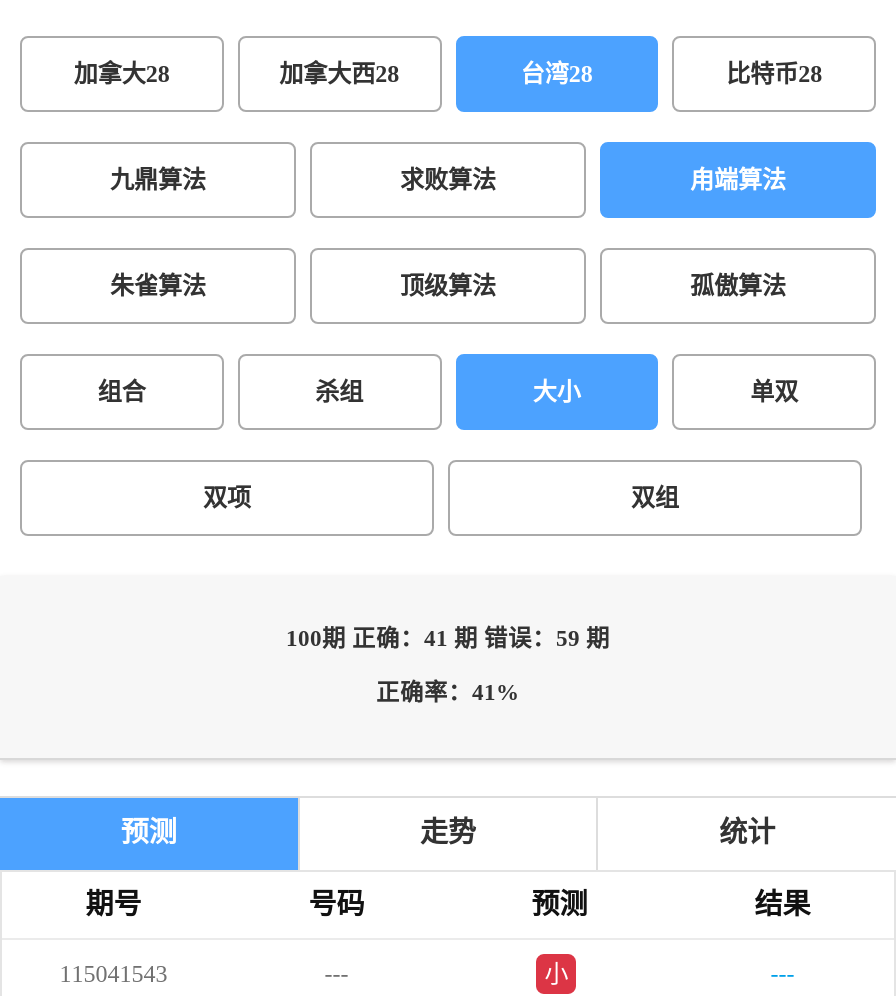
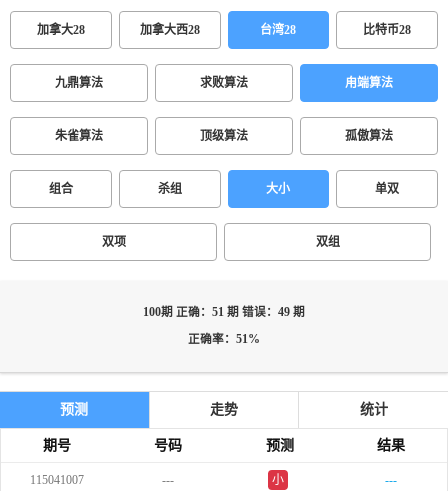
- 100期 正确：41 期 错误：59 期
+ 100期 正确：51 期 错误：49 期

- 正确率：41%
+ 正确率：51%

- 115041543
+ 115041007
